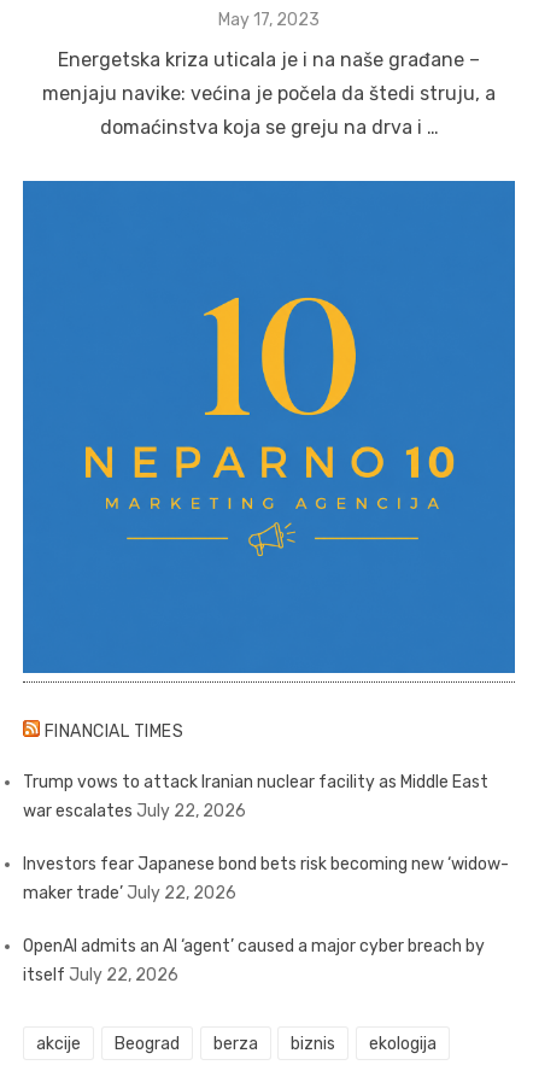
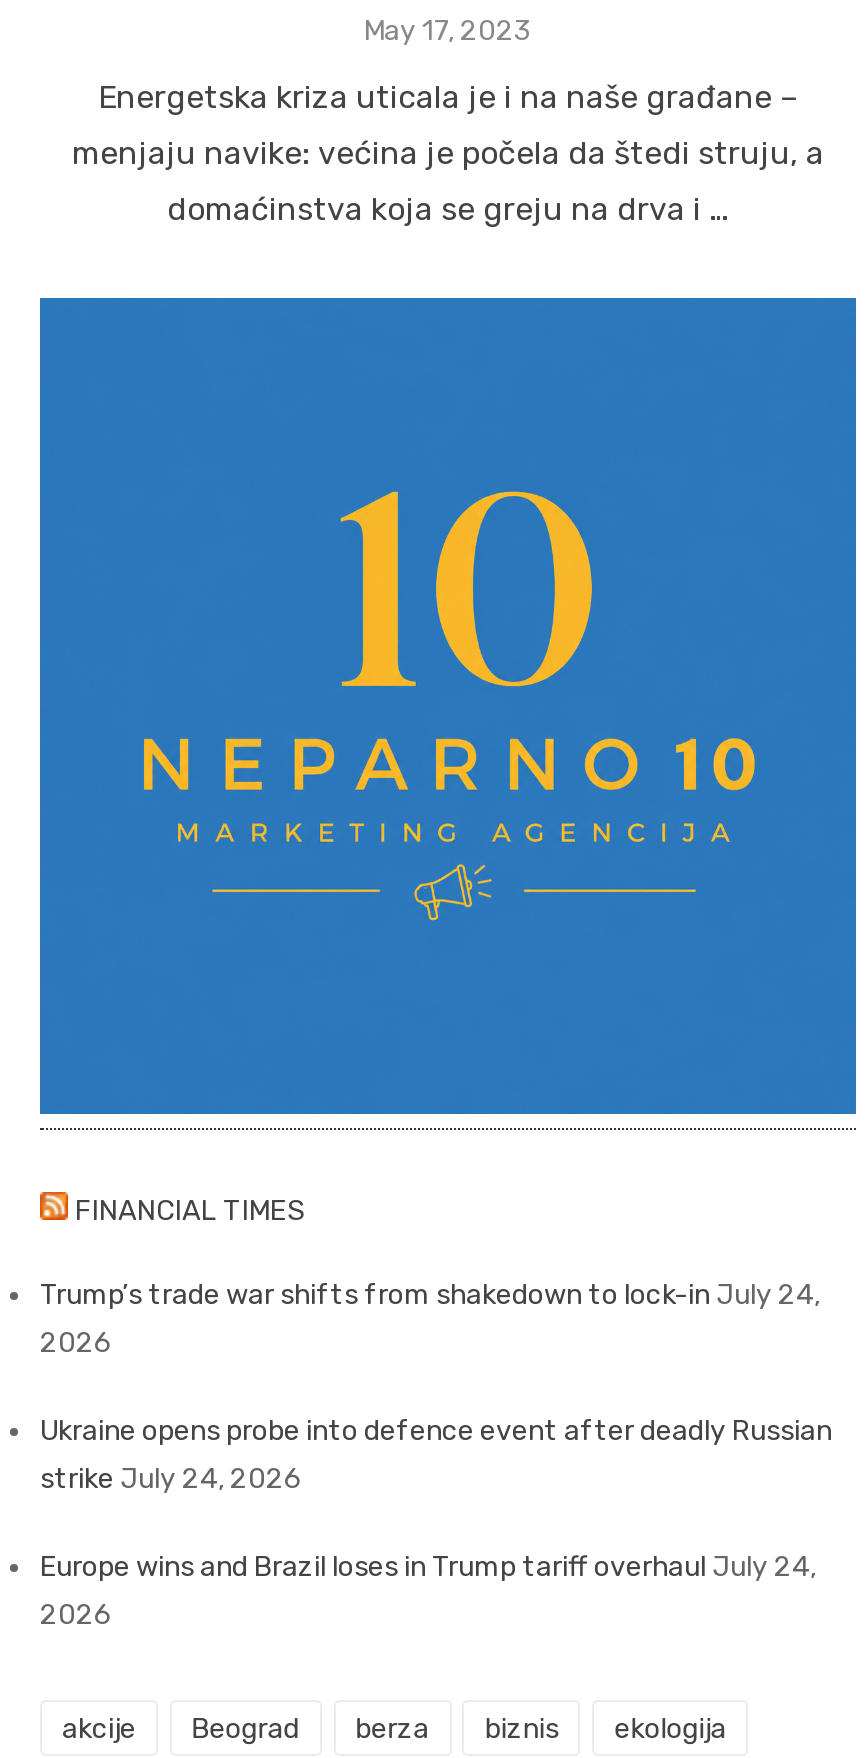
- Trump vows to attack Iranian nuclear facility as Middle East
- war escalates July 22, 2026
+ Trump’s trade war shifts from shakedown to lock-in July 24,
+ 2026

- Investors fear Japanese bond bets risk becoming new ‘widow-
- maker trade’ July 22, 2026
+ Ukraine opens probe into defence event after deadly Russian
+ strike July 24, 2026

- OpenAI admits an AI ‘agent’ caused a major cyber breach by
- itself July 22, 2026
+ Europe wins and Brazil loses in Trump tariff overhaul July 24,
+ 2026
